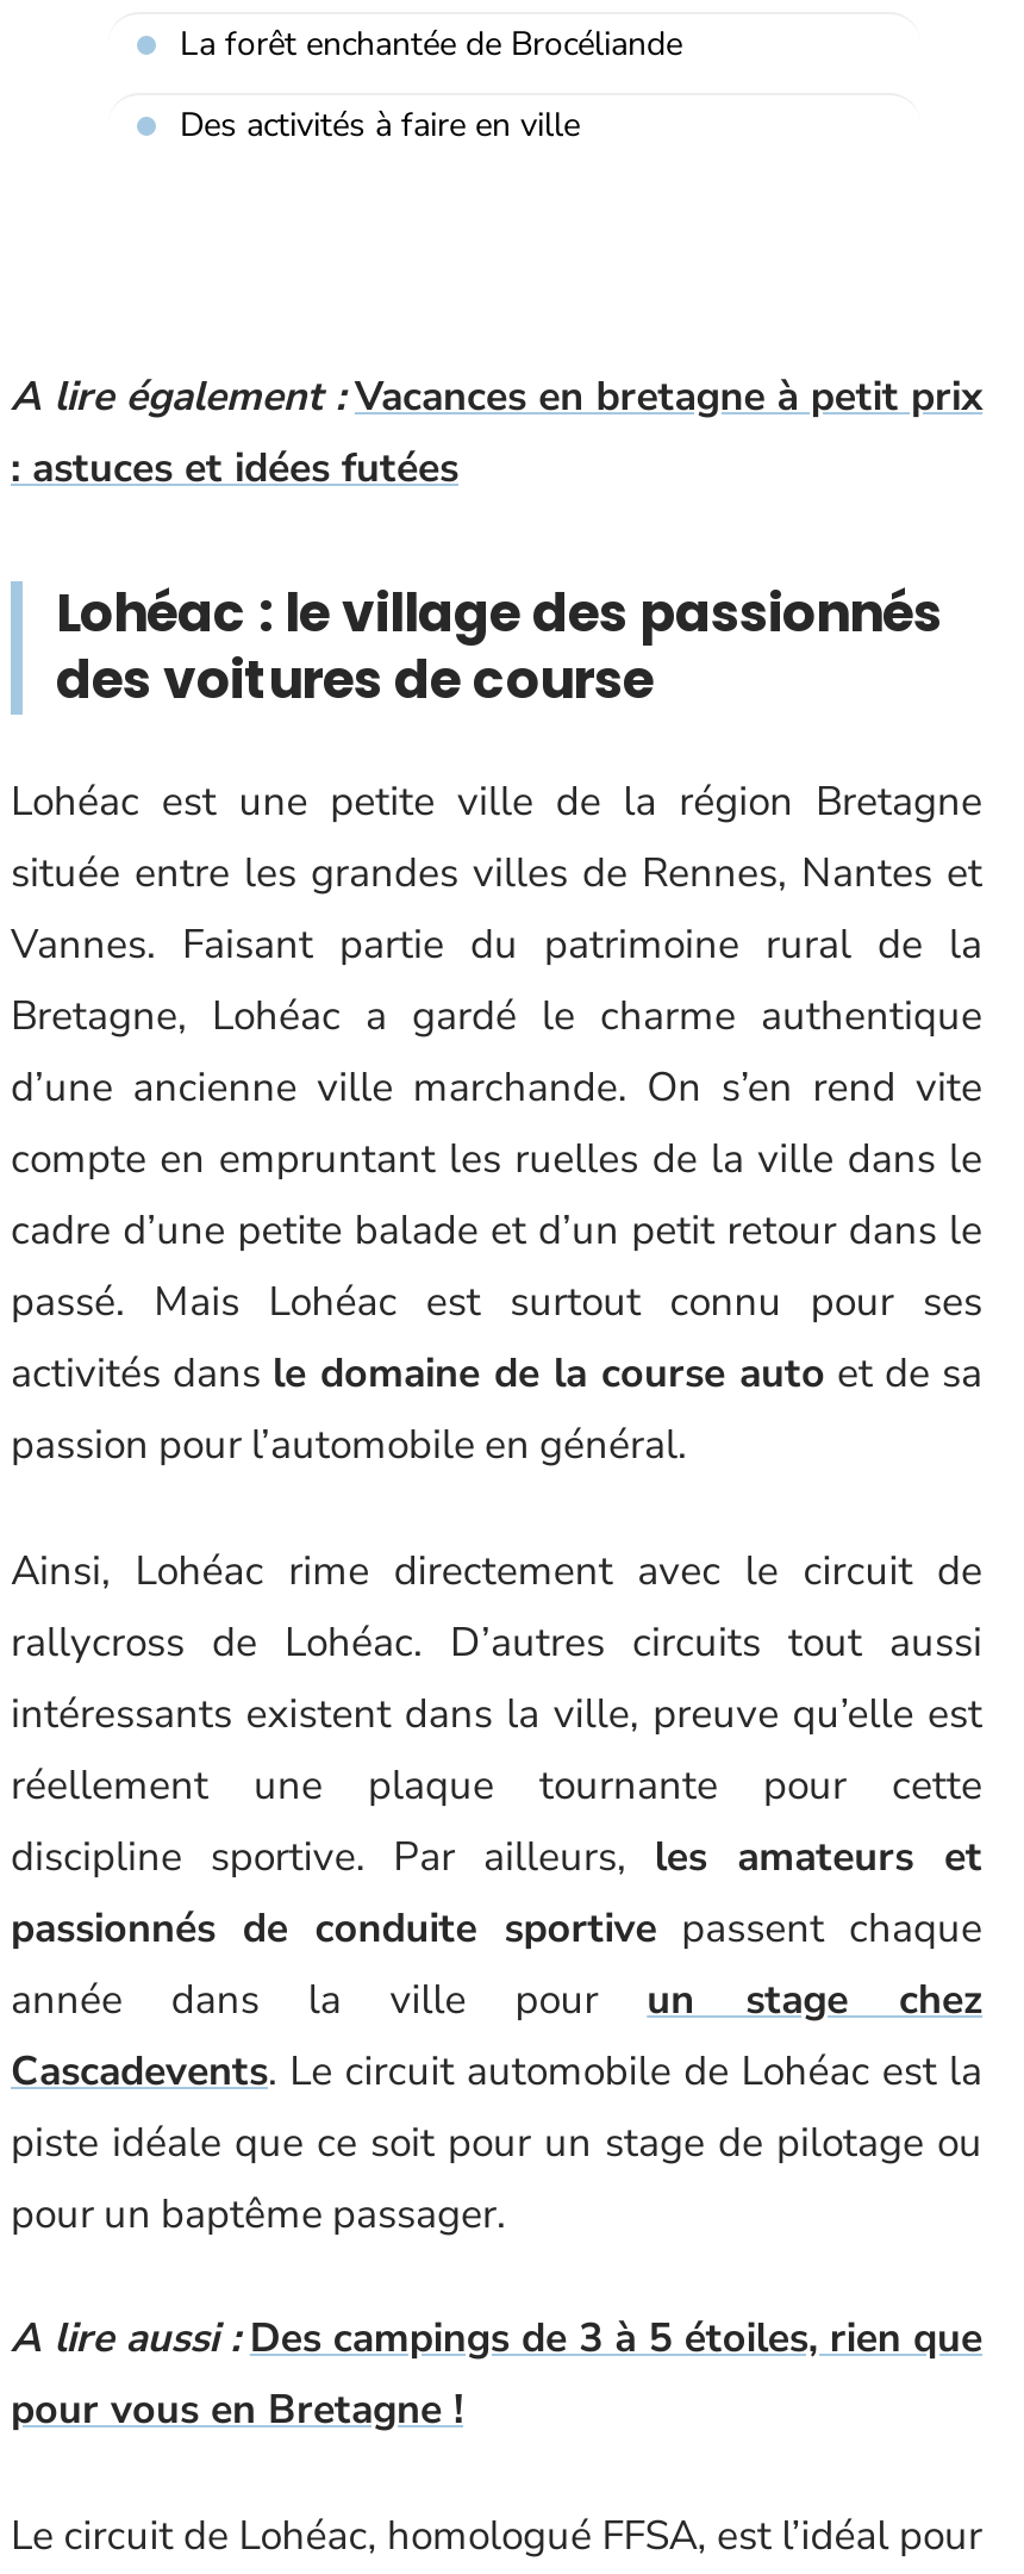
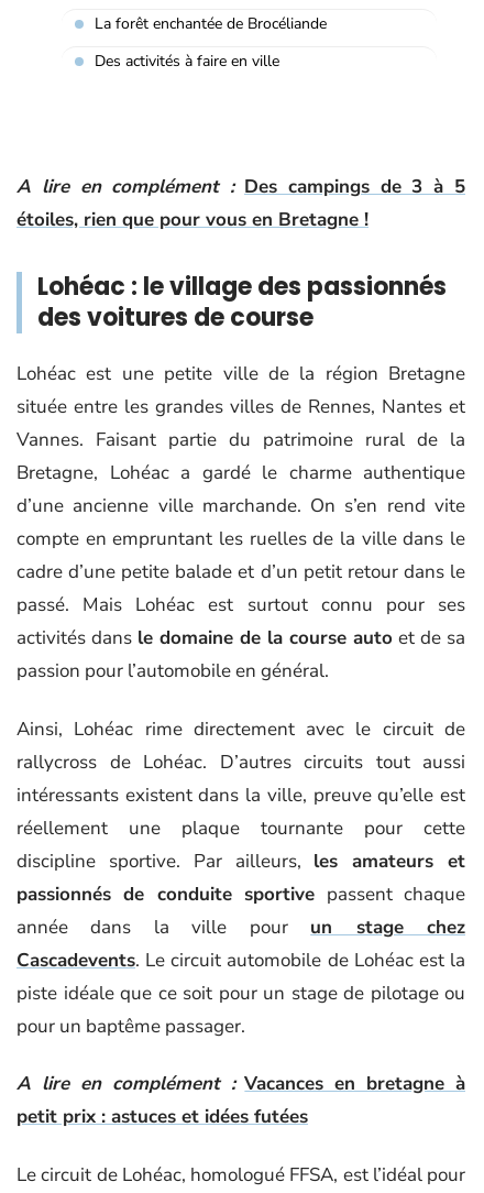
- A lire également : Vacances en bretagne à petit prix
- : astuces et idées futées
+ A lire en complément : Des campings de 3 à 5
+ étoiles, rien que pour vous en Bretagne !

- A lire aussi : Des campings de 3 à 5 étoiles, rien que
- pour vous en Bretagne !
+ A lire en complément : Vacances en bretagne à
+ petit prix : astuces et idées futées
